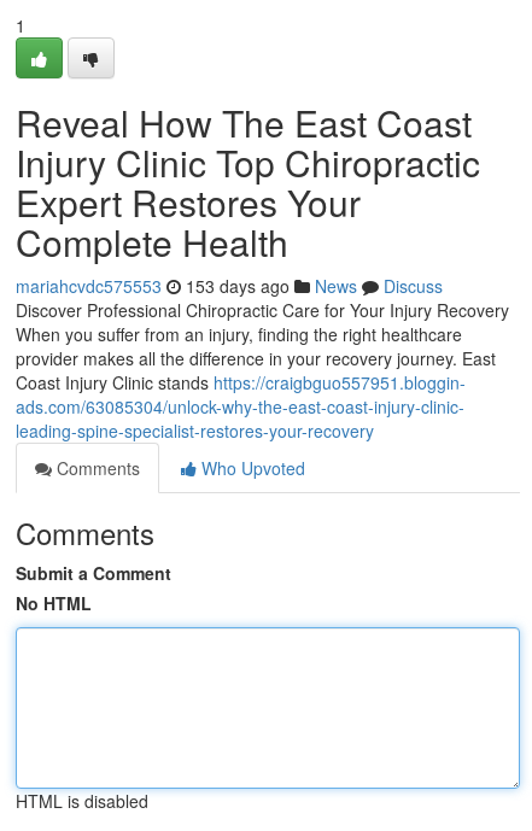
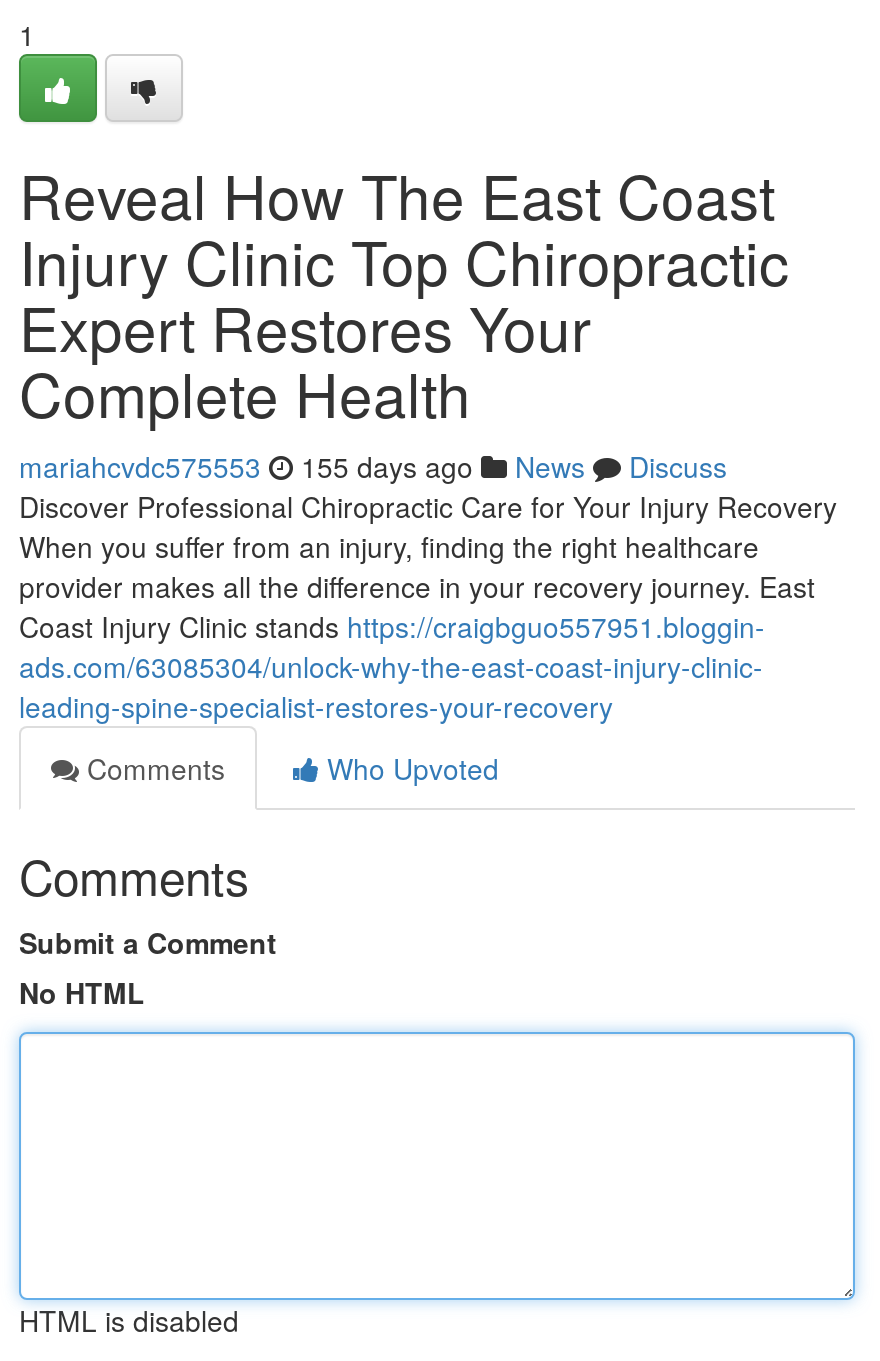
- mariahcvdc575553 153 days ago News Discuss
+ mariahcvdc575553 155 days ago News Discuss
